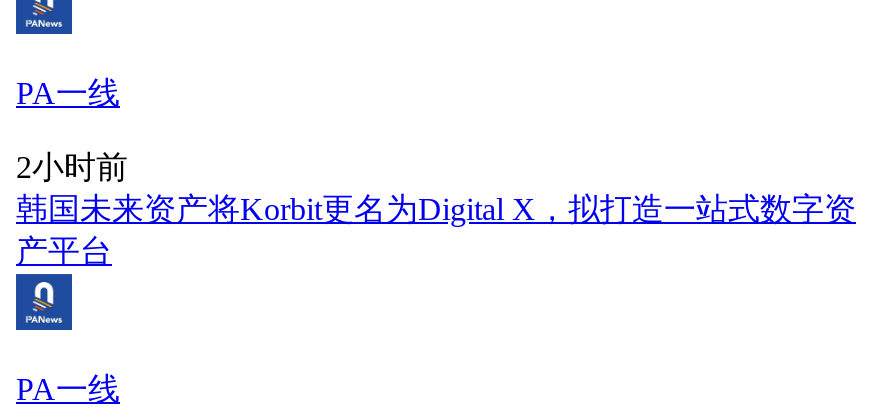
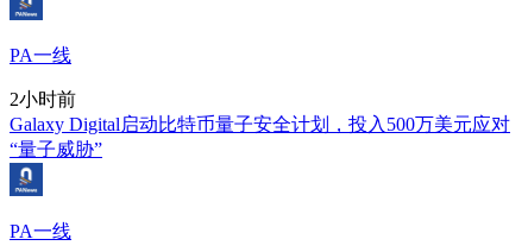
- 韩国未来资产将Korbit更名为Digital X，拟打造一站式数字资
- 产平台
+ Galaxy Digital启动比特币量子安全计划，投入500万美元应对
+ “量子威胁”
